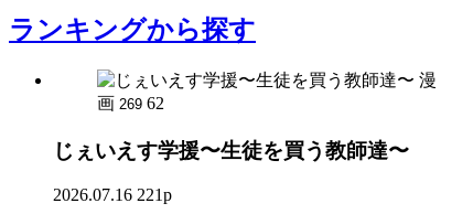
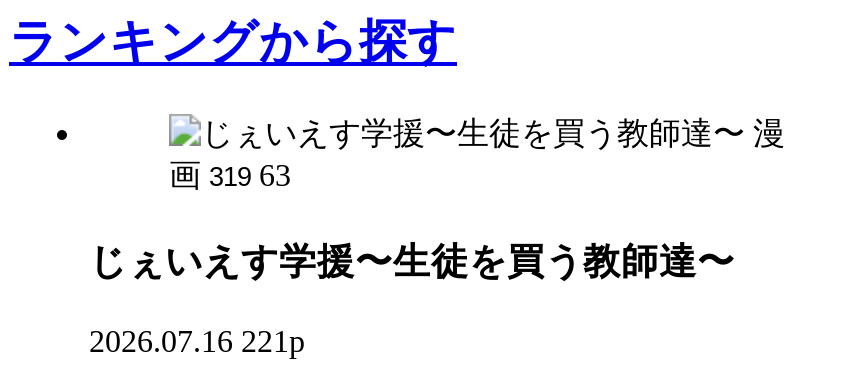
- 画 269 62
+ 画 319 63
